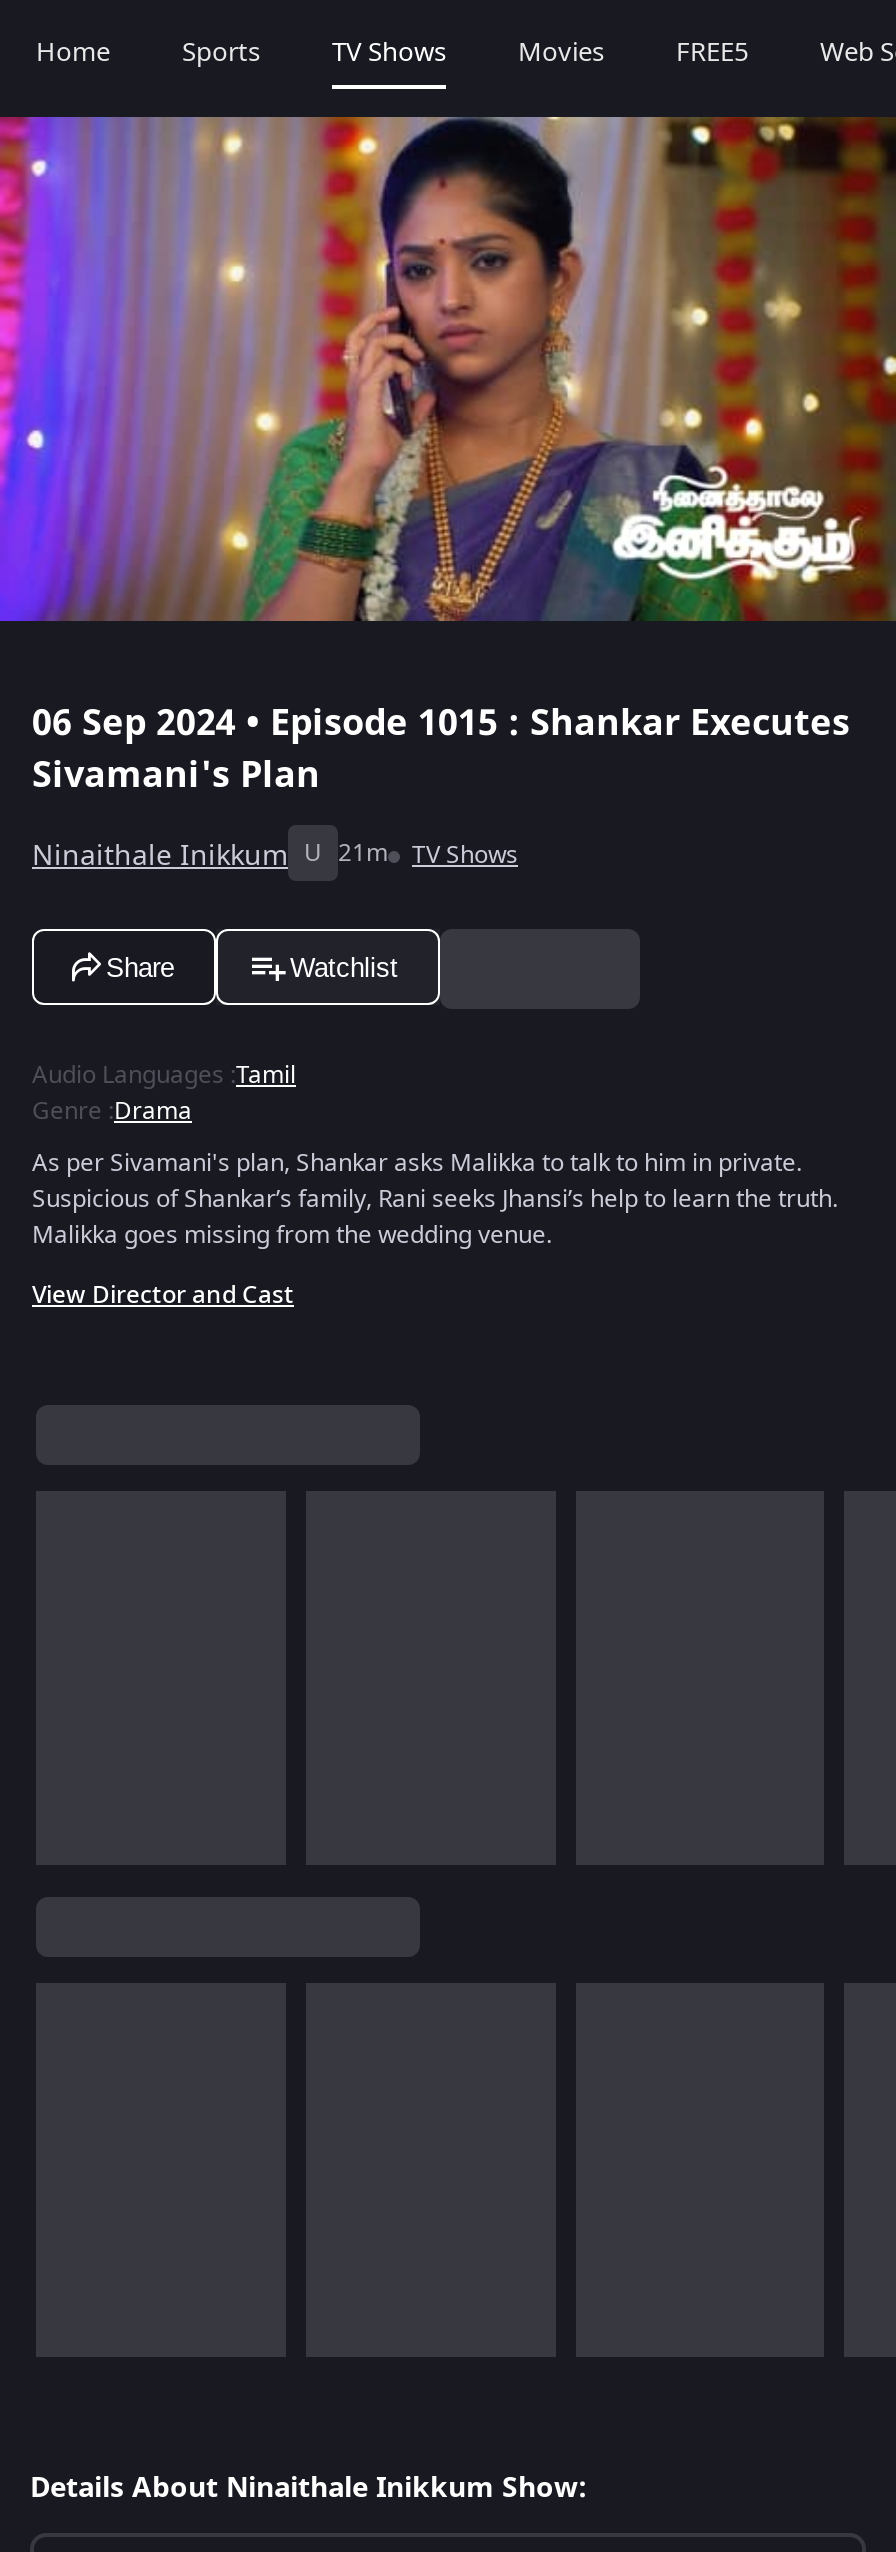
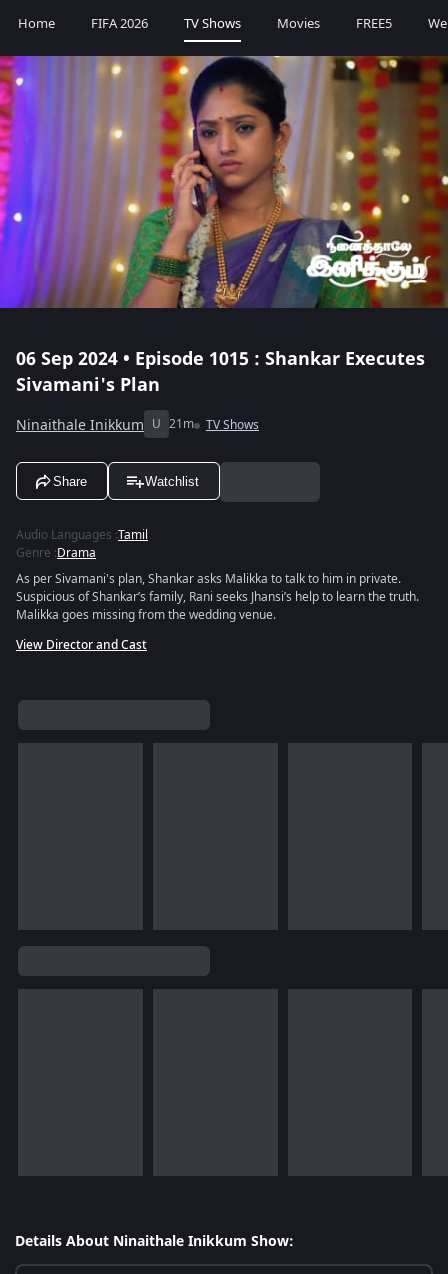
- Sports
+ FIFA 2026
